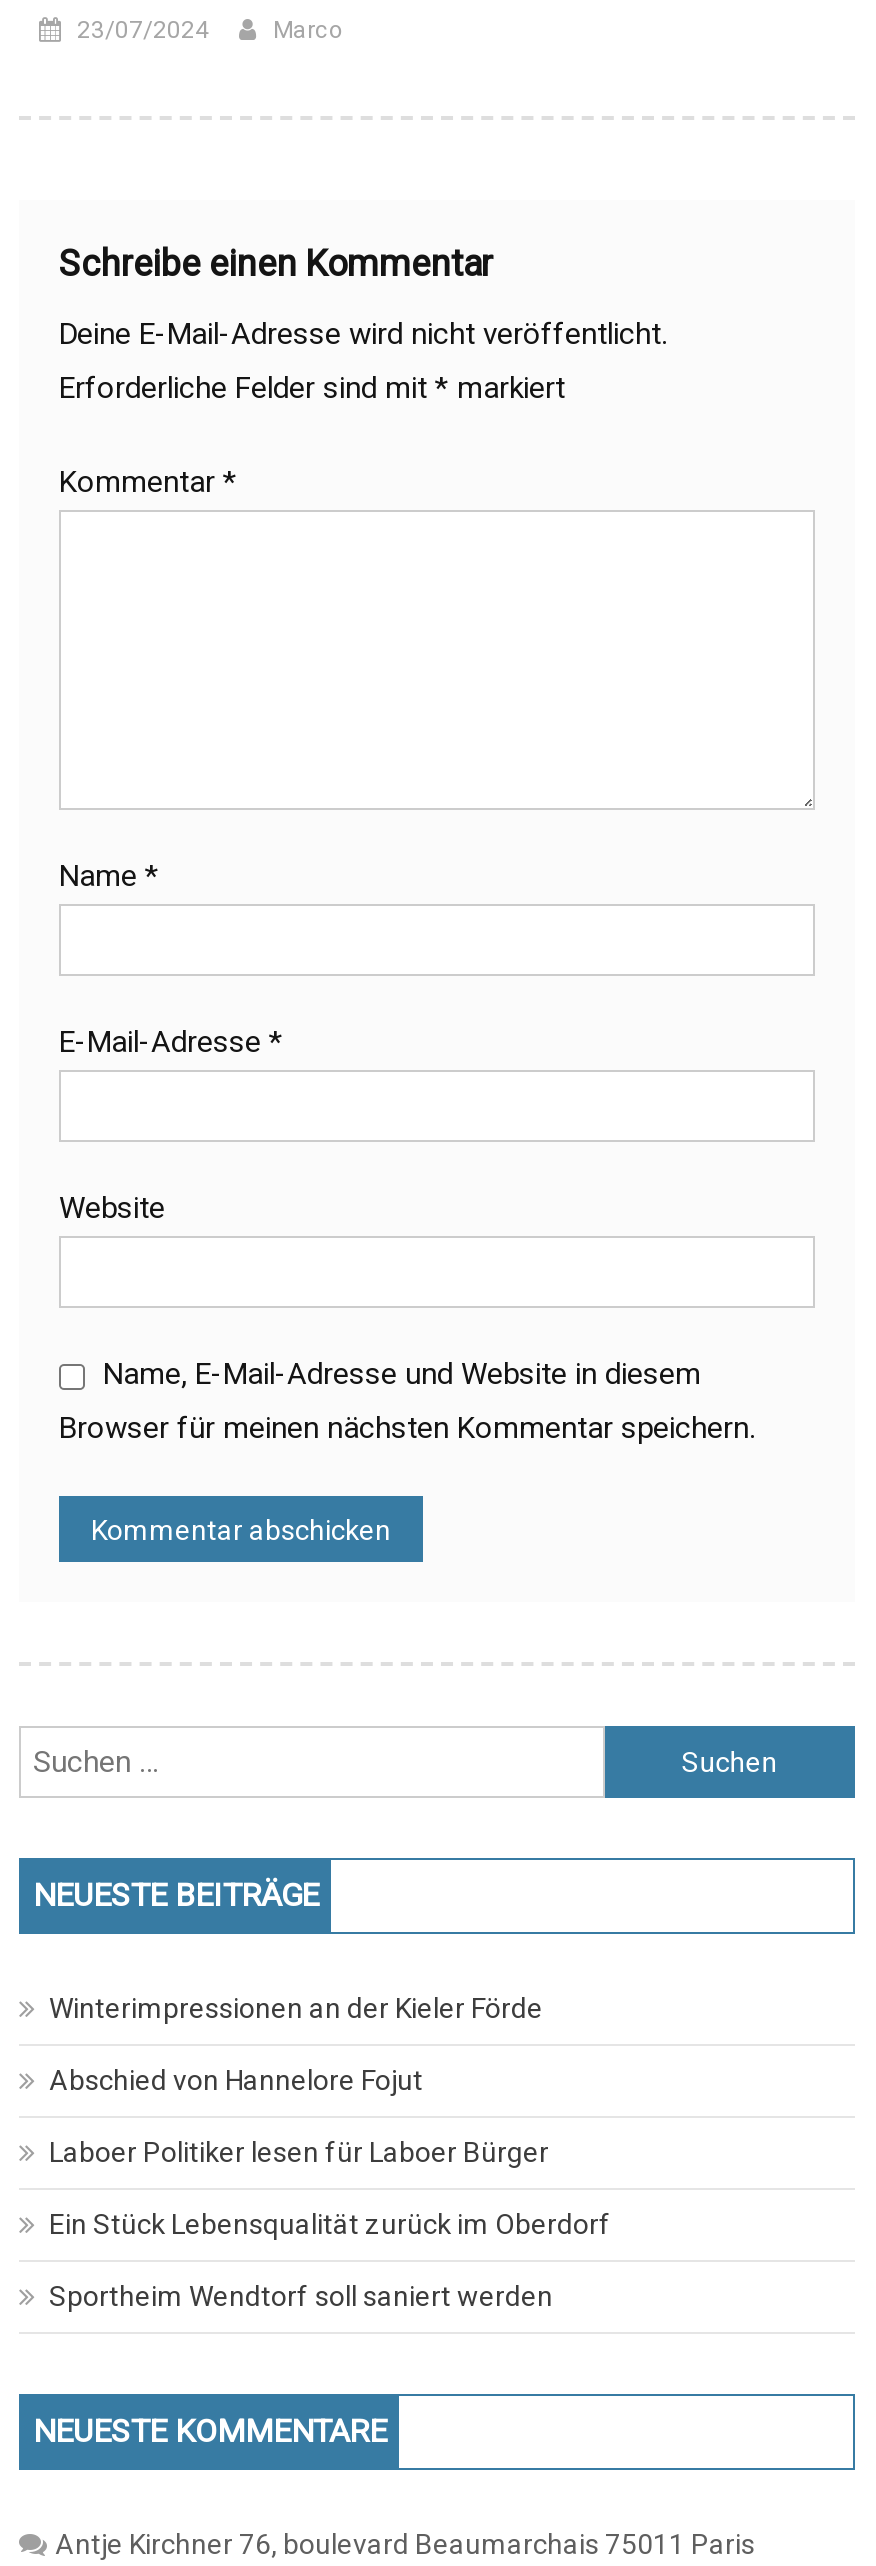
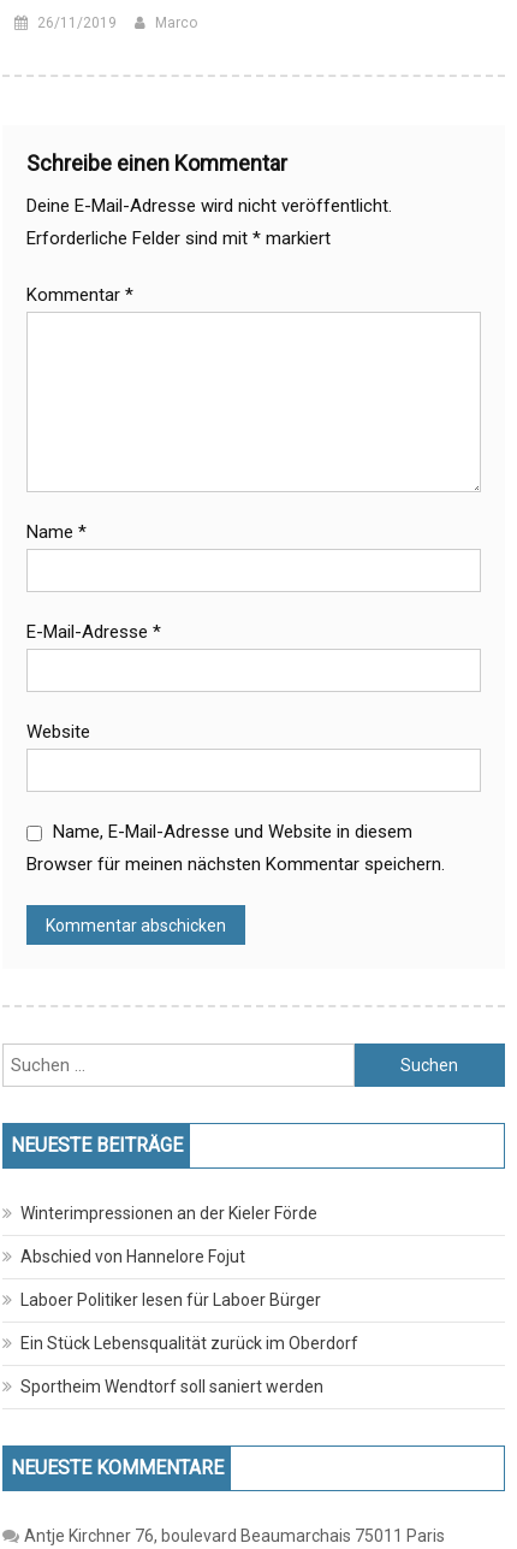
- 23/07/2024
+ 26/11/2019
